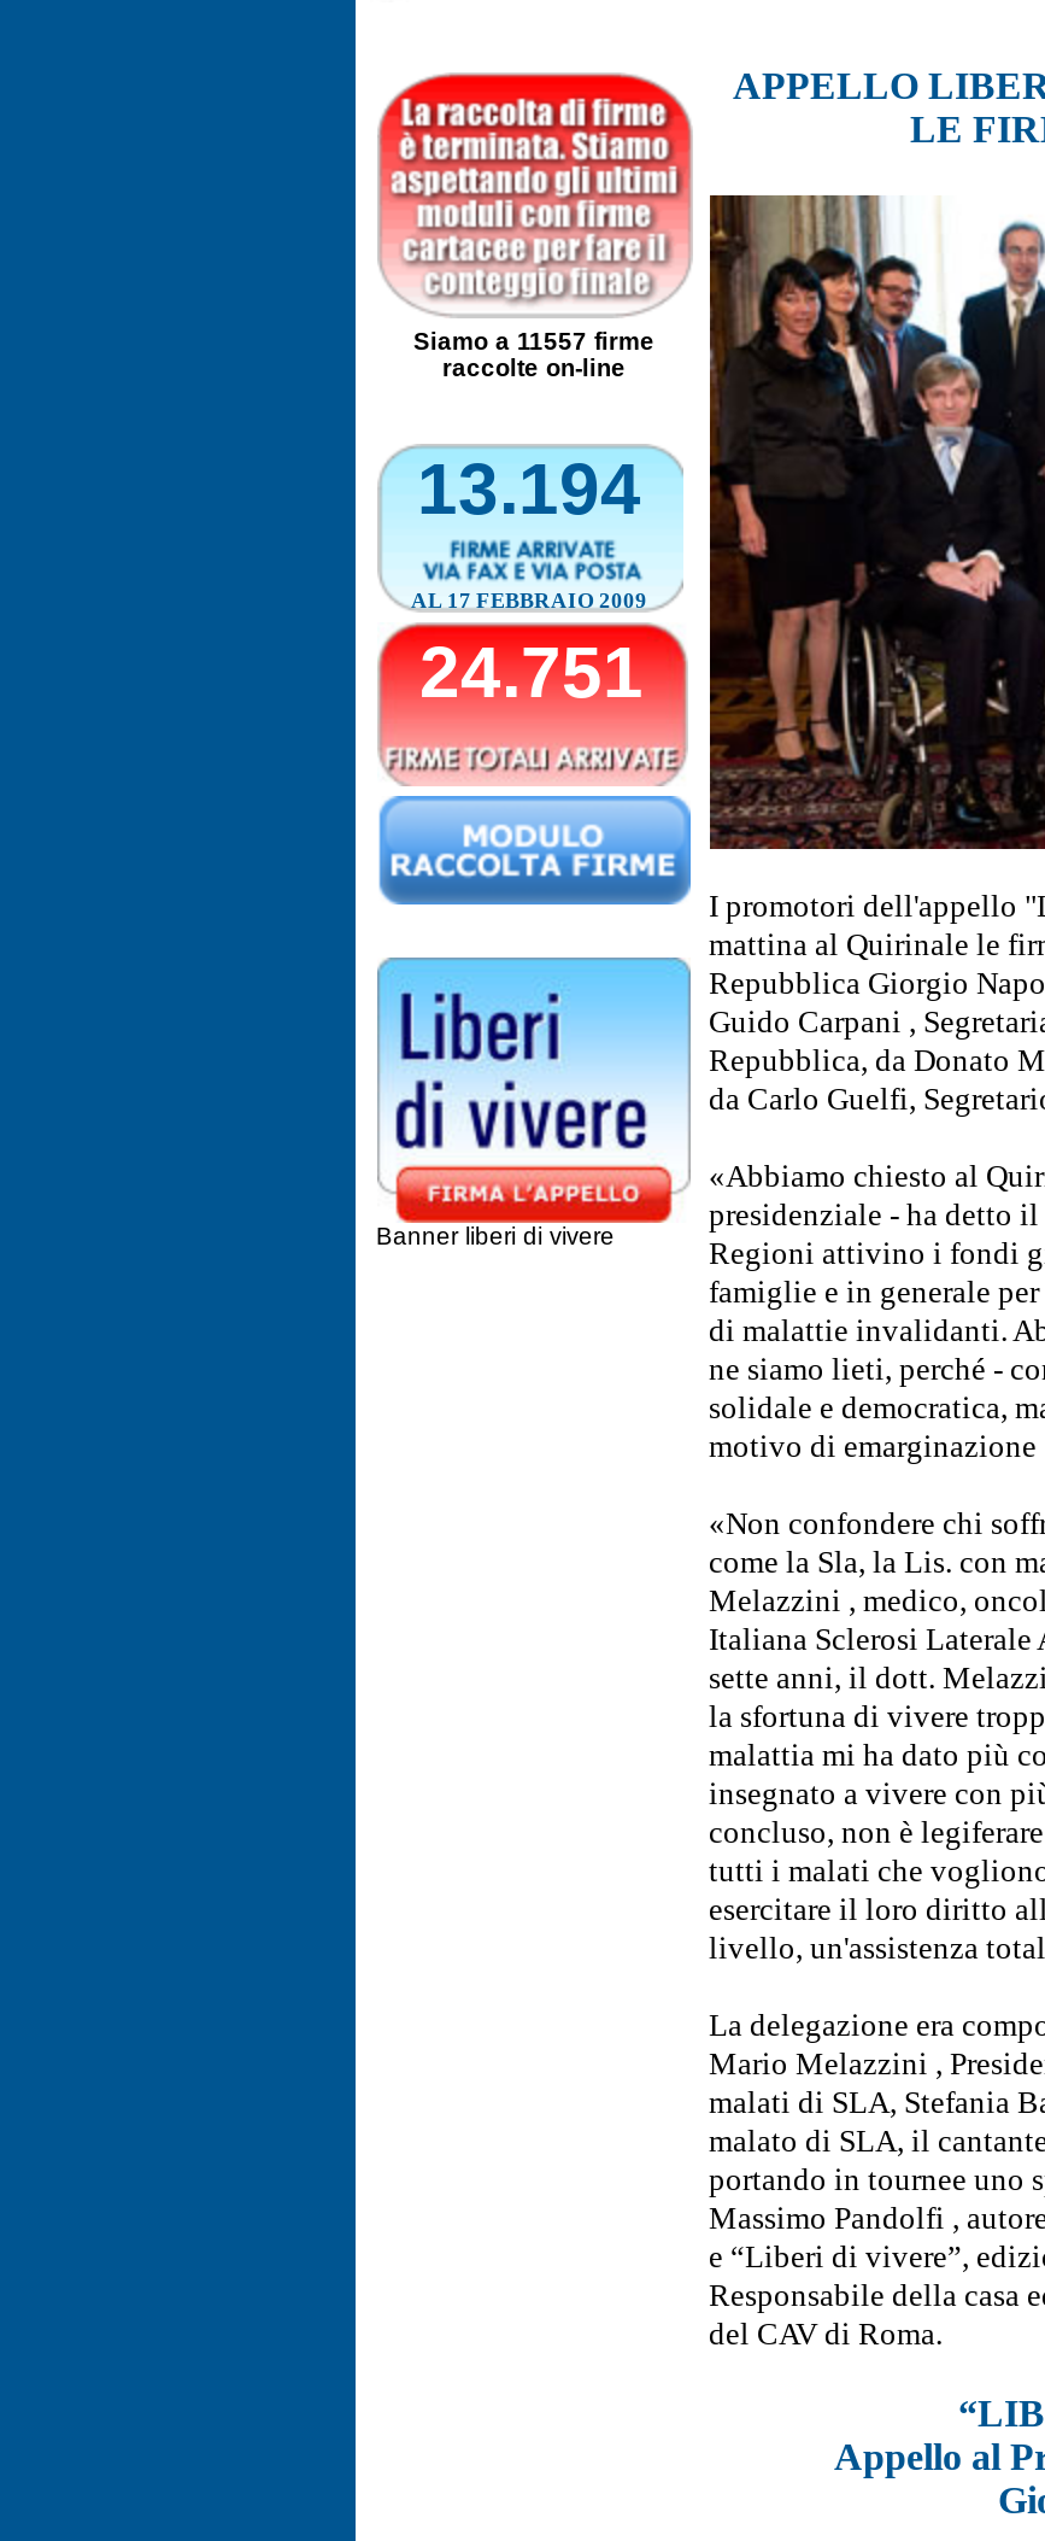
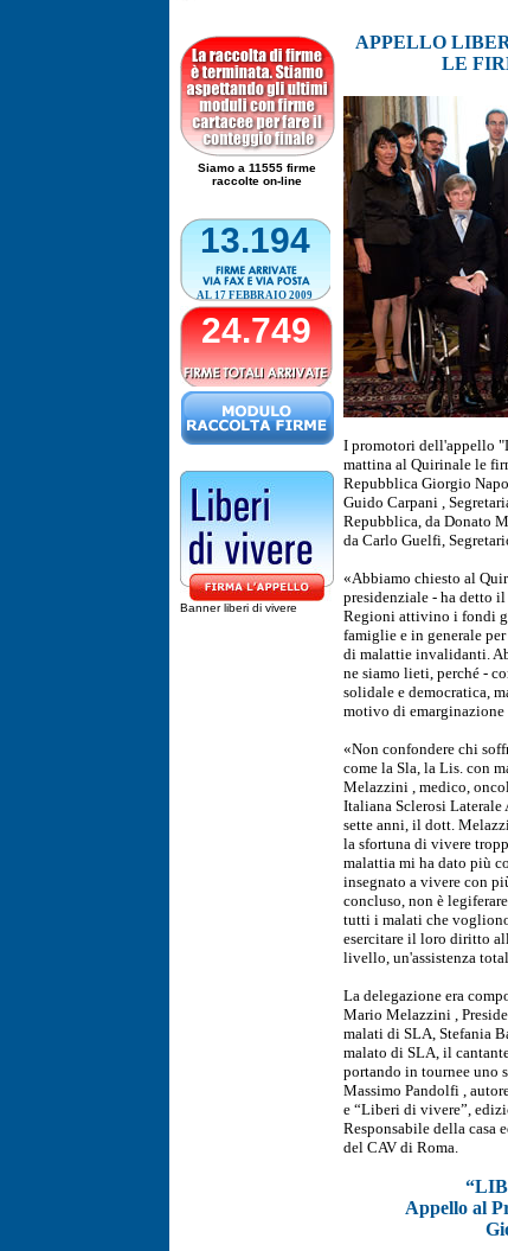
- Siamo a 11557 firme
+ Siamo a 11555 firme

- 24.751
+ 24.749
